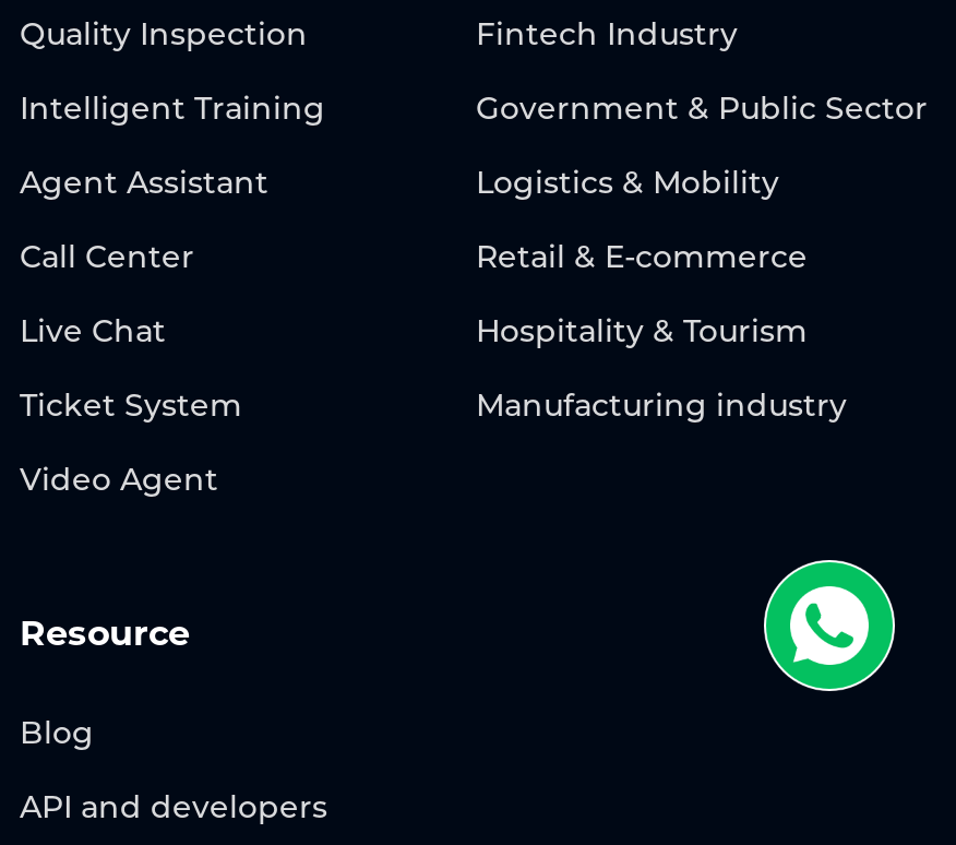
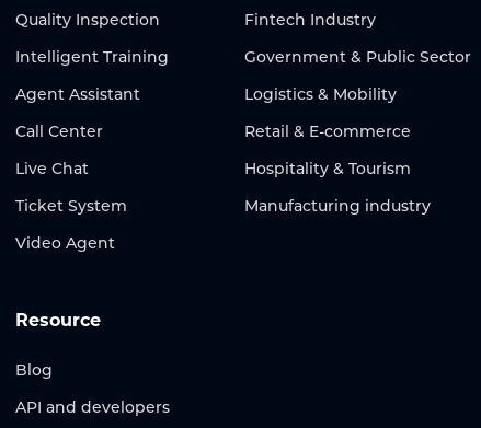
- [image]
